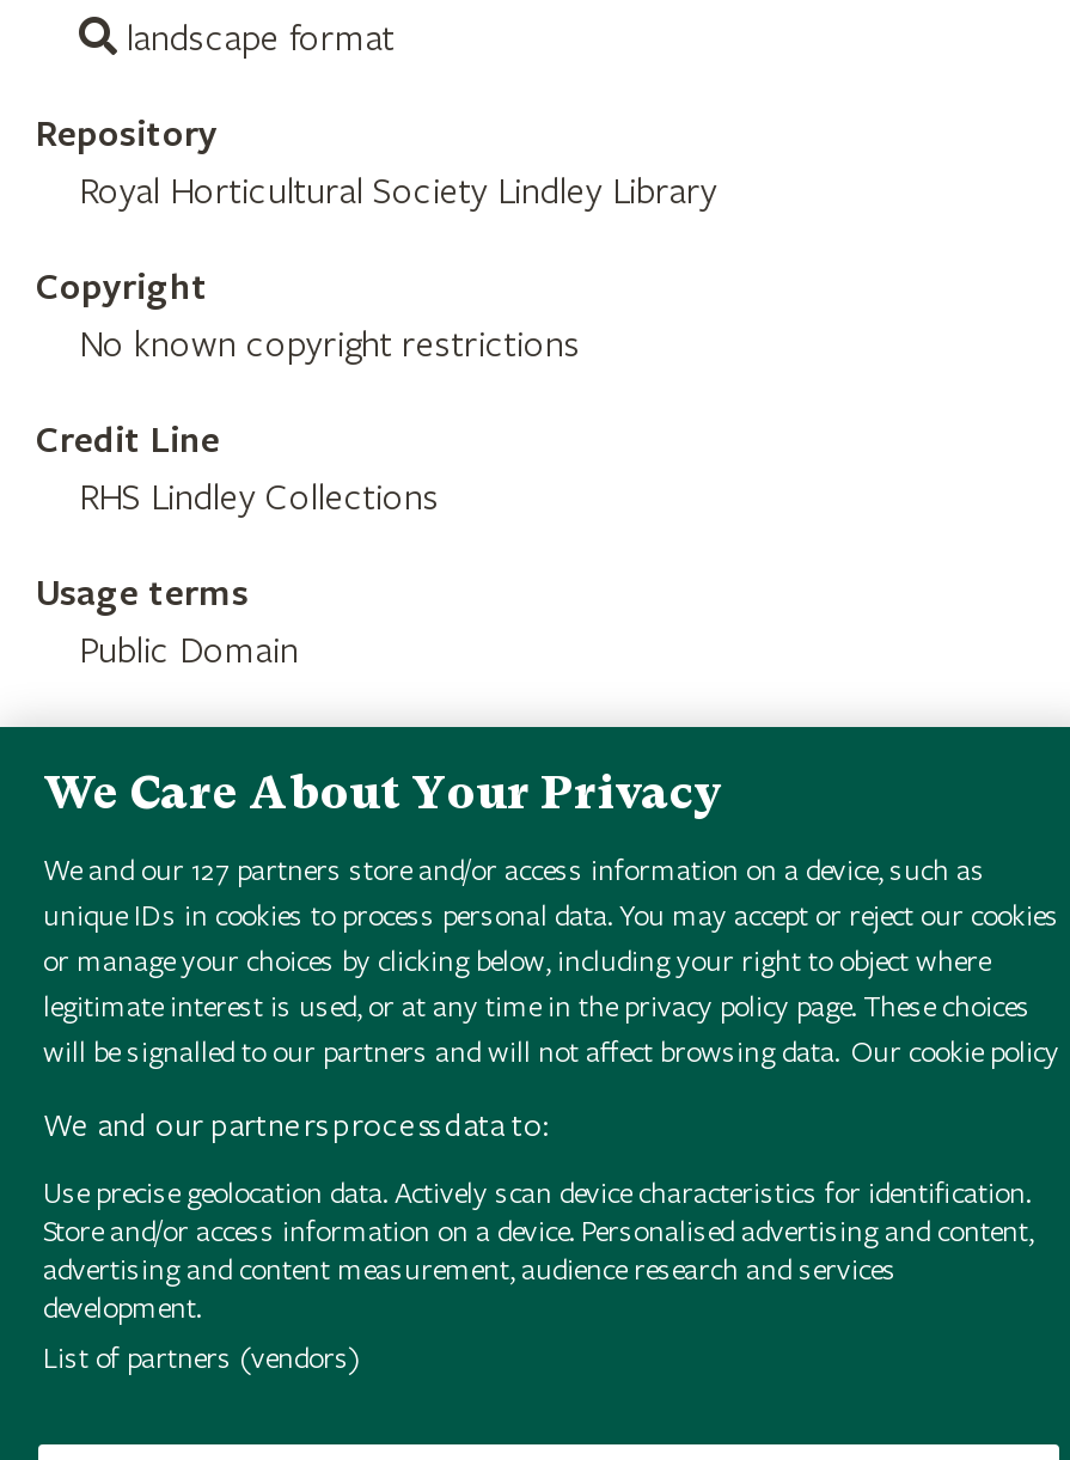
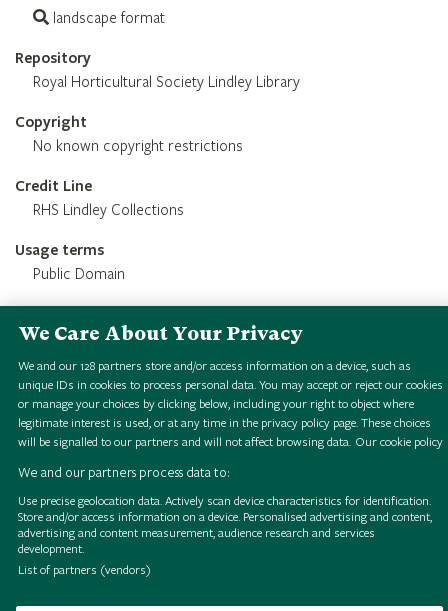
- We and our 127 partners store and/or access information on a device, such as
+ We and our 128 partners store and/or access information on a device, such as
